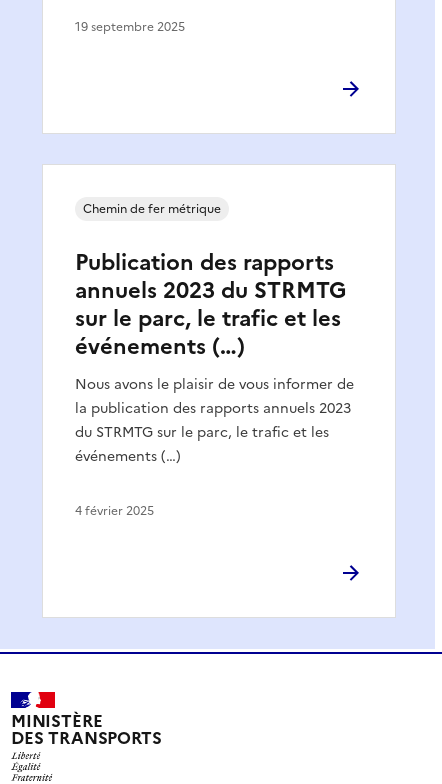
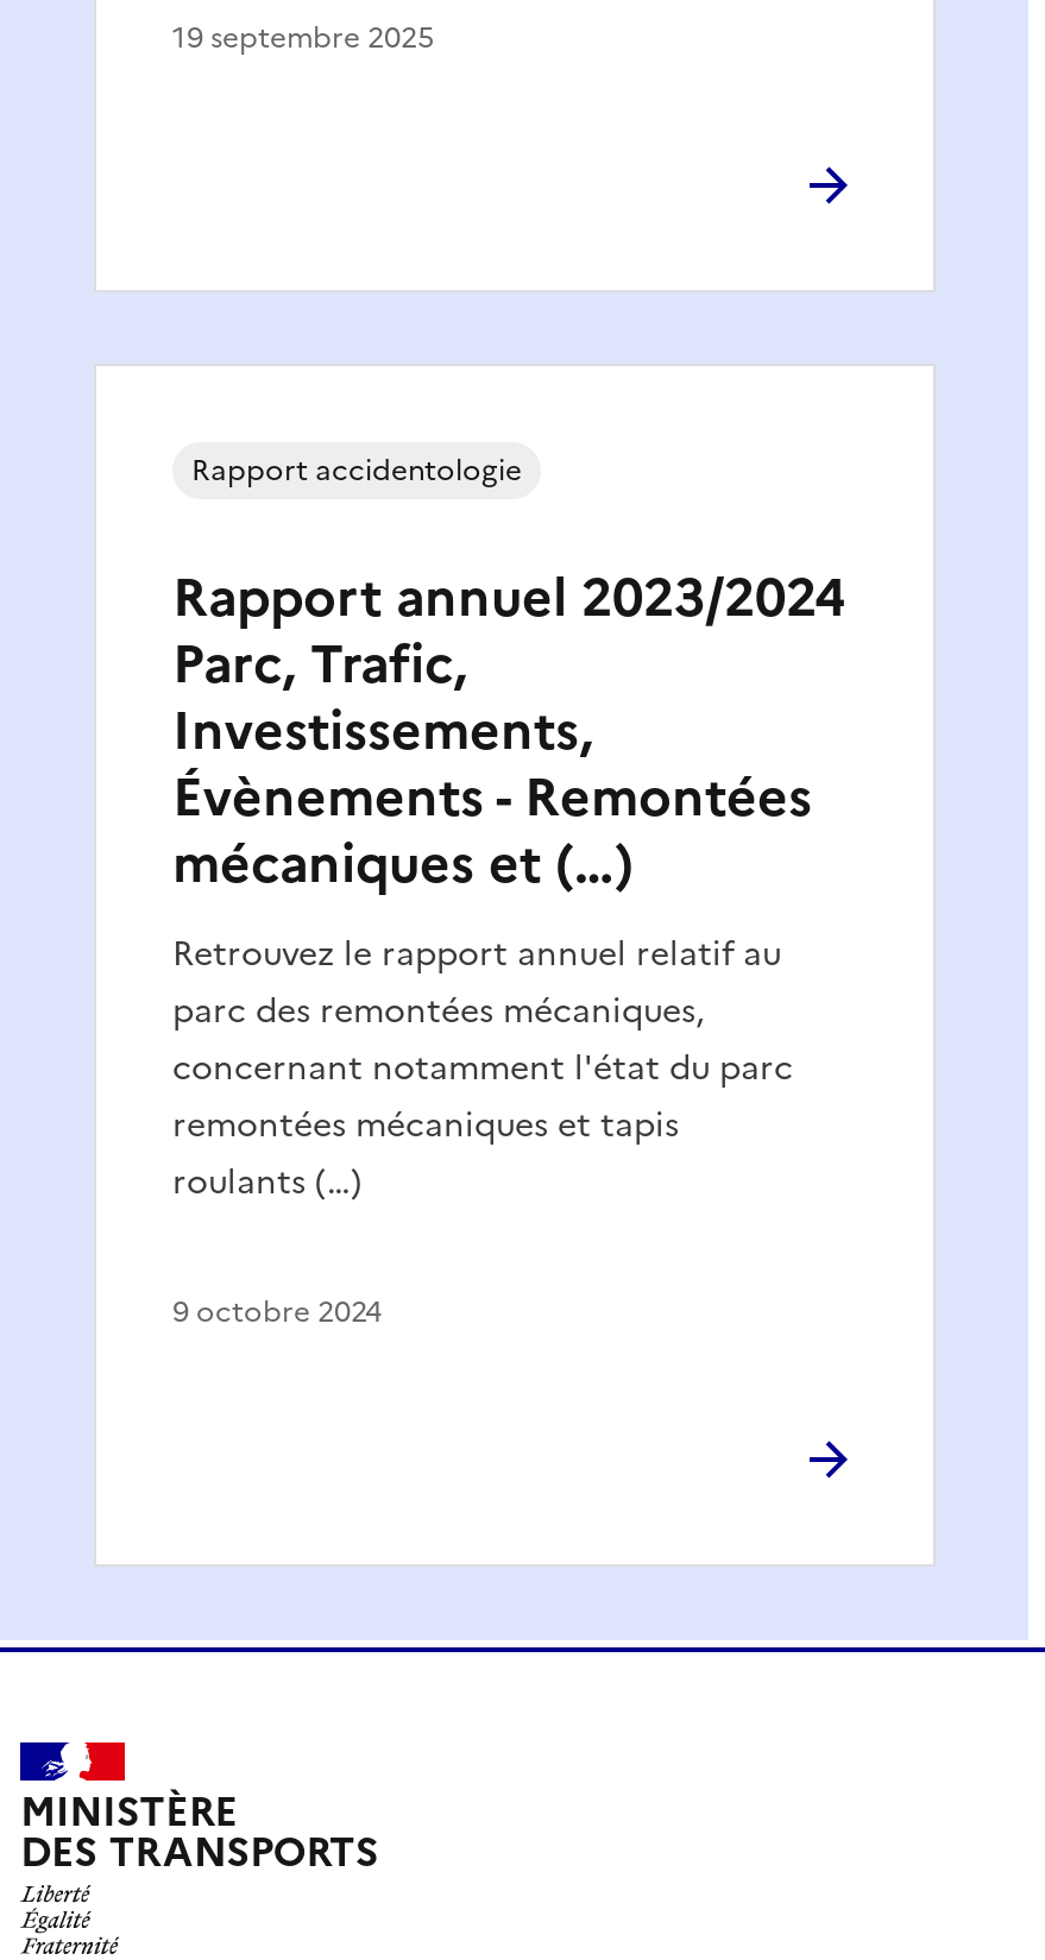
- Chemin de fer métrique
+ Rapport accidentologie

- Publication des rapports
- annuels 2023 du STRMTG
- sur le parc, le trafic et les
- événements (…)
- Nous avons le plaisir de vous informer de
- la publication des rapports annuels 2023
- du STRMTG sur le parc, le trafic et les
- événements (…)
+ Rapport annuel 2023/2024
+ Parc, Trafic,
+ Investissements,
+ Évènements - Remontées
+ mécaniques et (…)
+ Retrouvez le rapport annuel relatif au
+ parc des remontées mécaniques,
+ concernant notamment l'état du parc
+ remontées mécaniques et tapis
+ roulants (…)

- 4 février 2025
+ 9 octobre 2024
